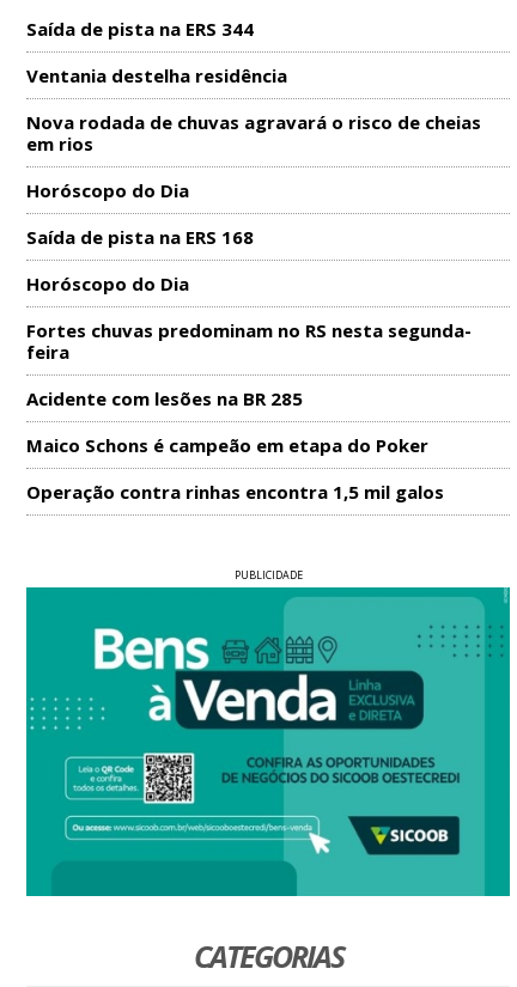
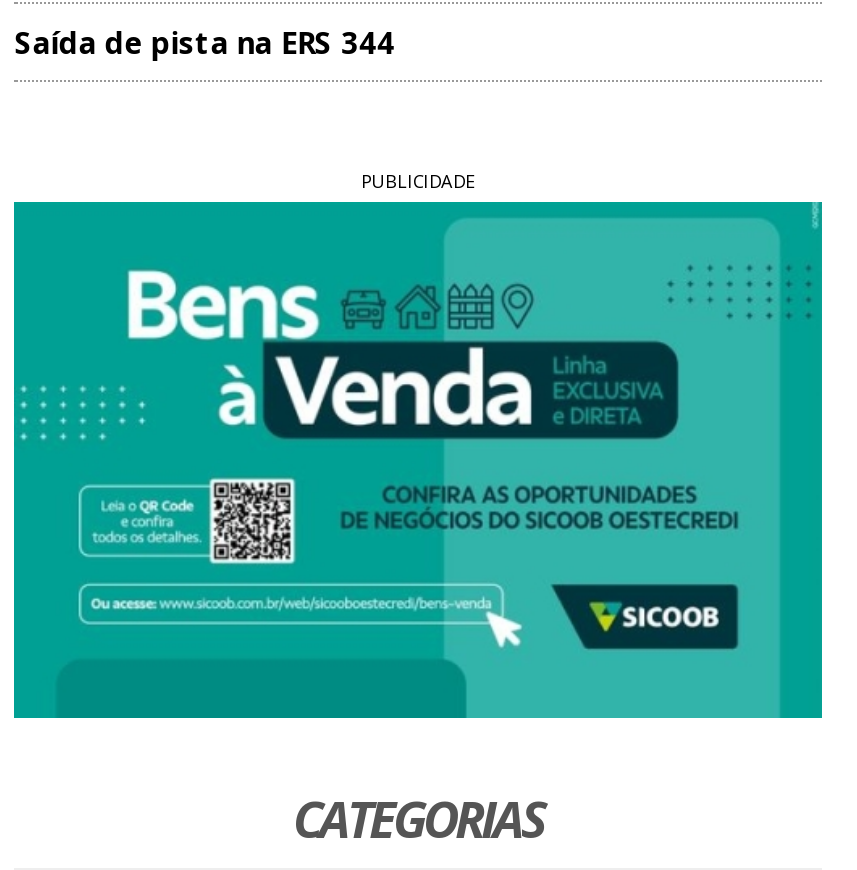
- Ventania destelha residência
- Nova rodada de chuvas agravará o risco de cheias
- em rios
- Horóscopo do Dia
- Saída de pista na ERS 168
- Horóscopo do Dia
- Fortes chuvas predominam no RS nesta segunda-
- feira
- Acidente com lesões na BR 285
- Maico Schons é campeão em etapa do Poker
- Operação contra rinhas encontra 1,5 mil galos
